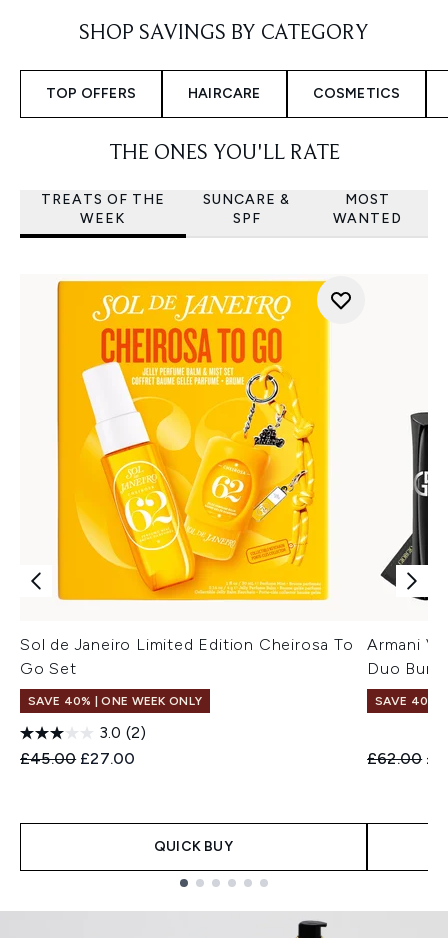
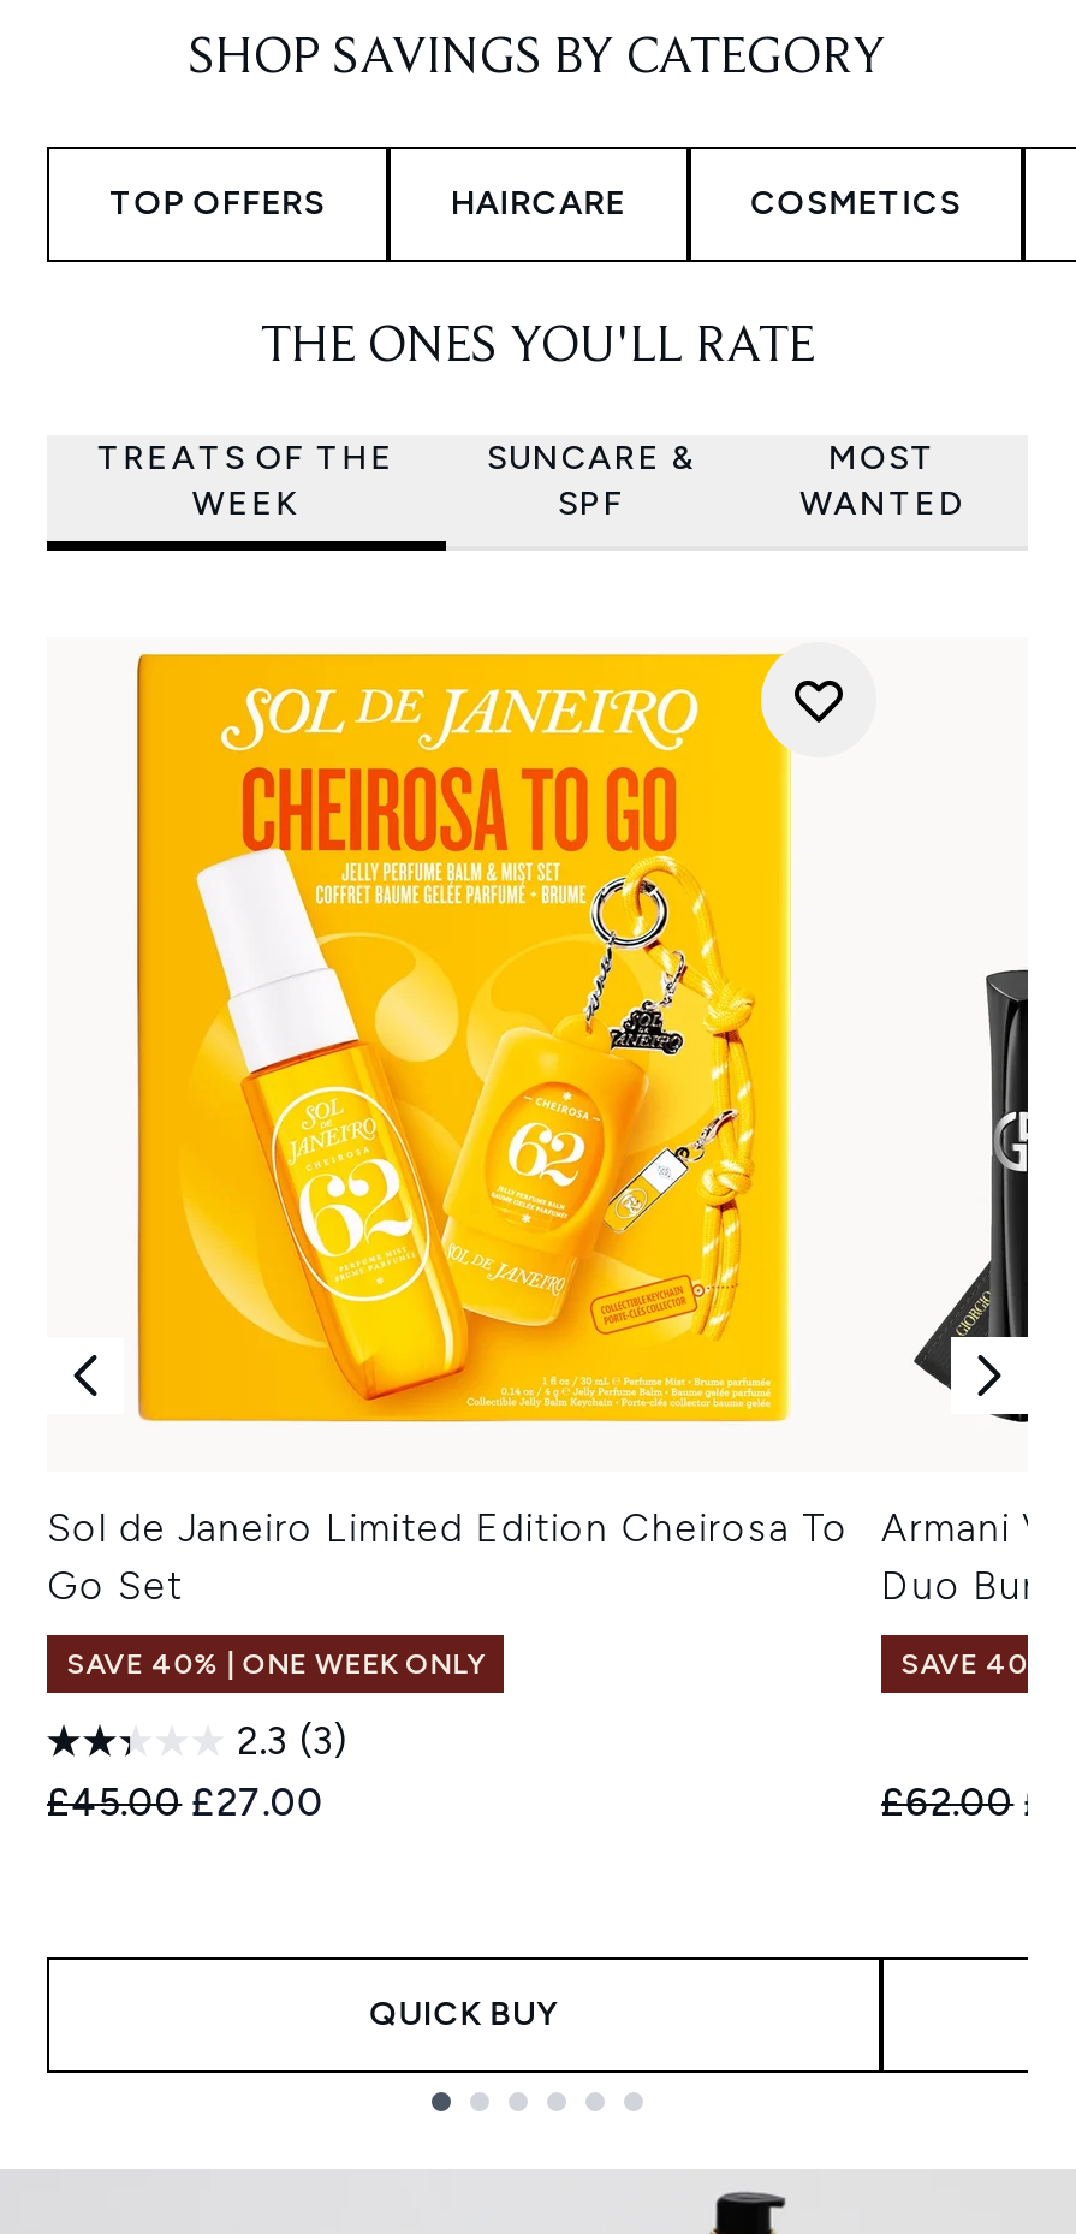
- 3.0 (2)
+ 2.3 (3)
